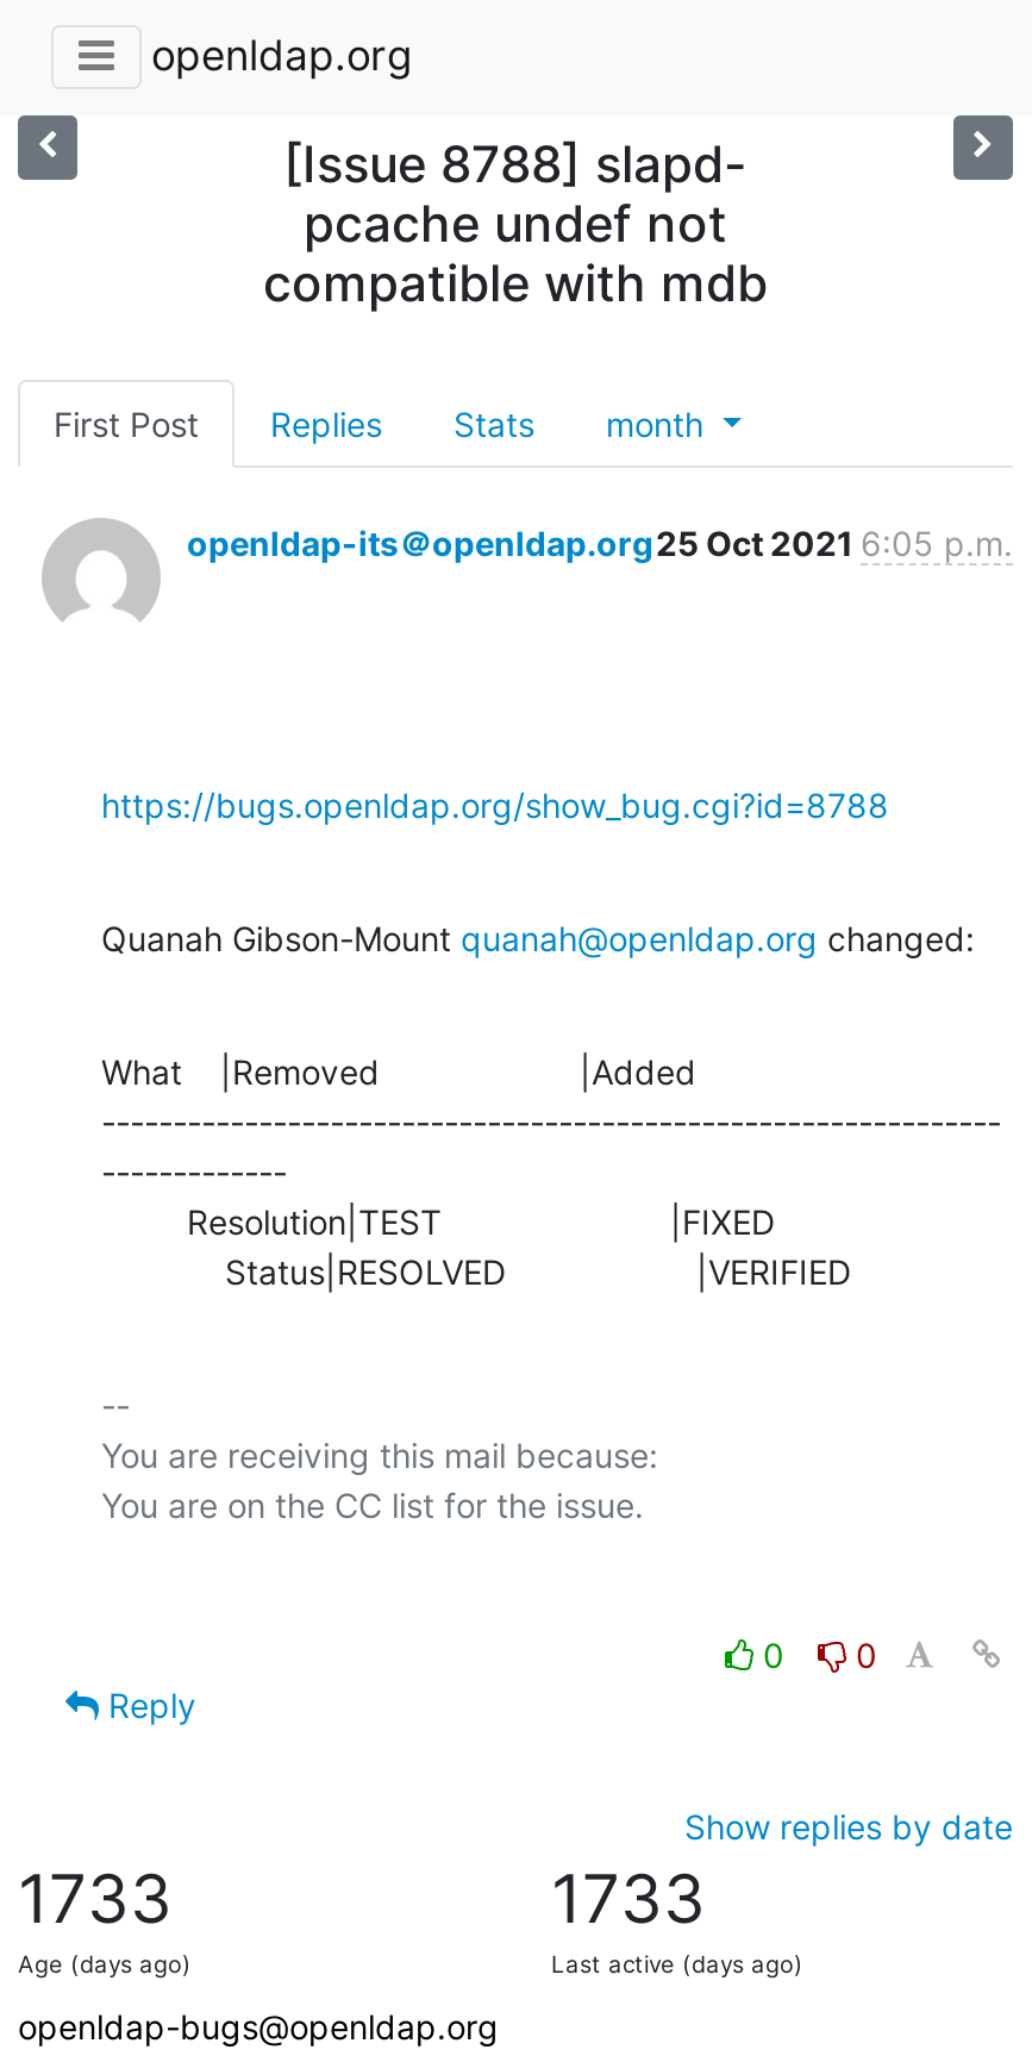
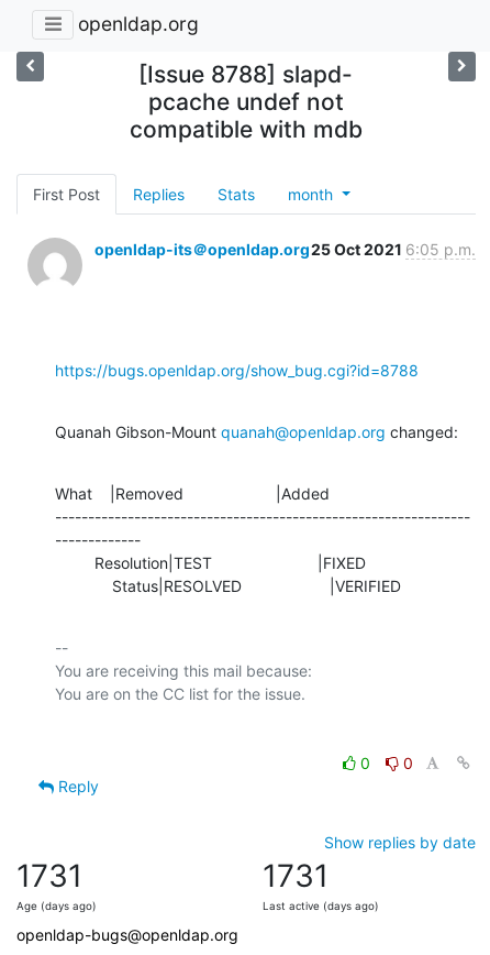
- 1733
+ 1731

- 1733
+ 1731
